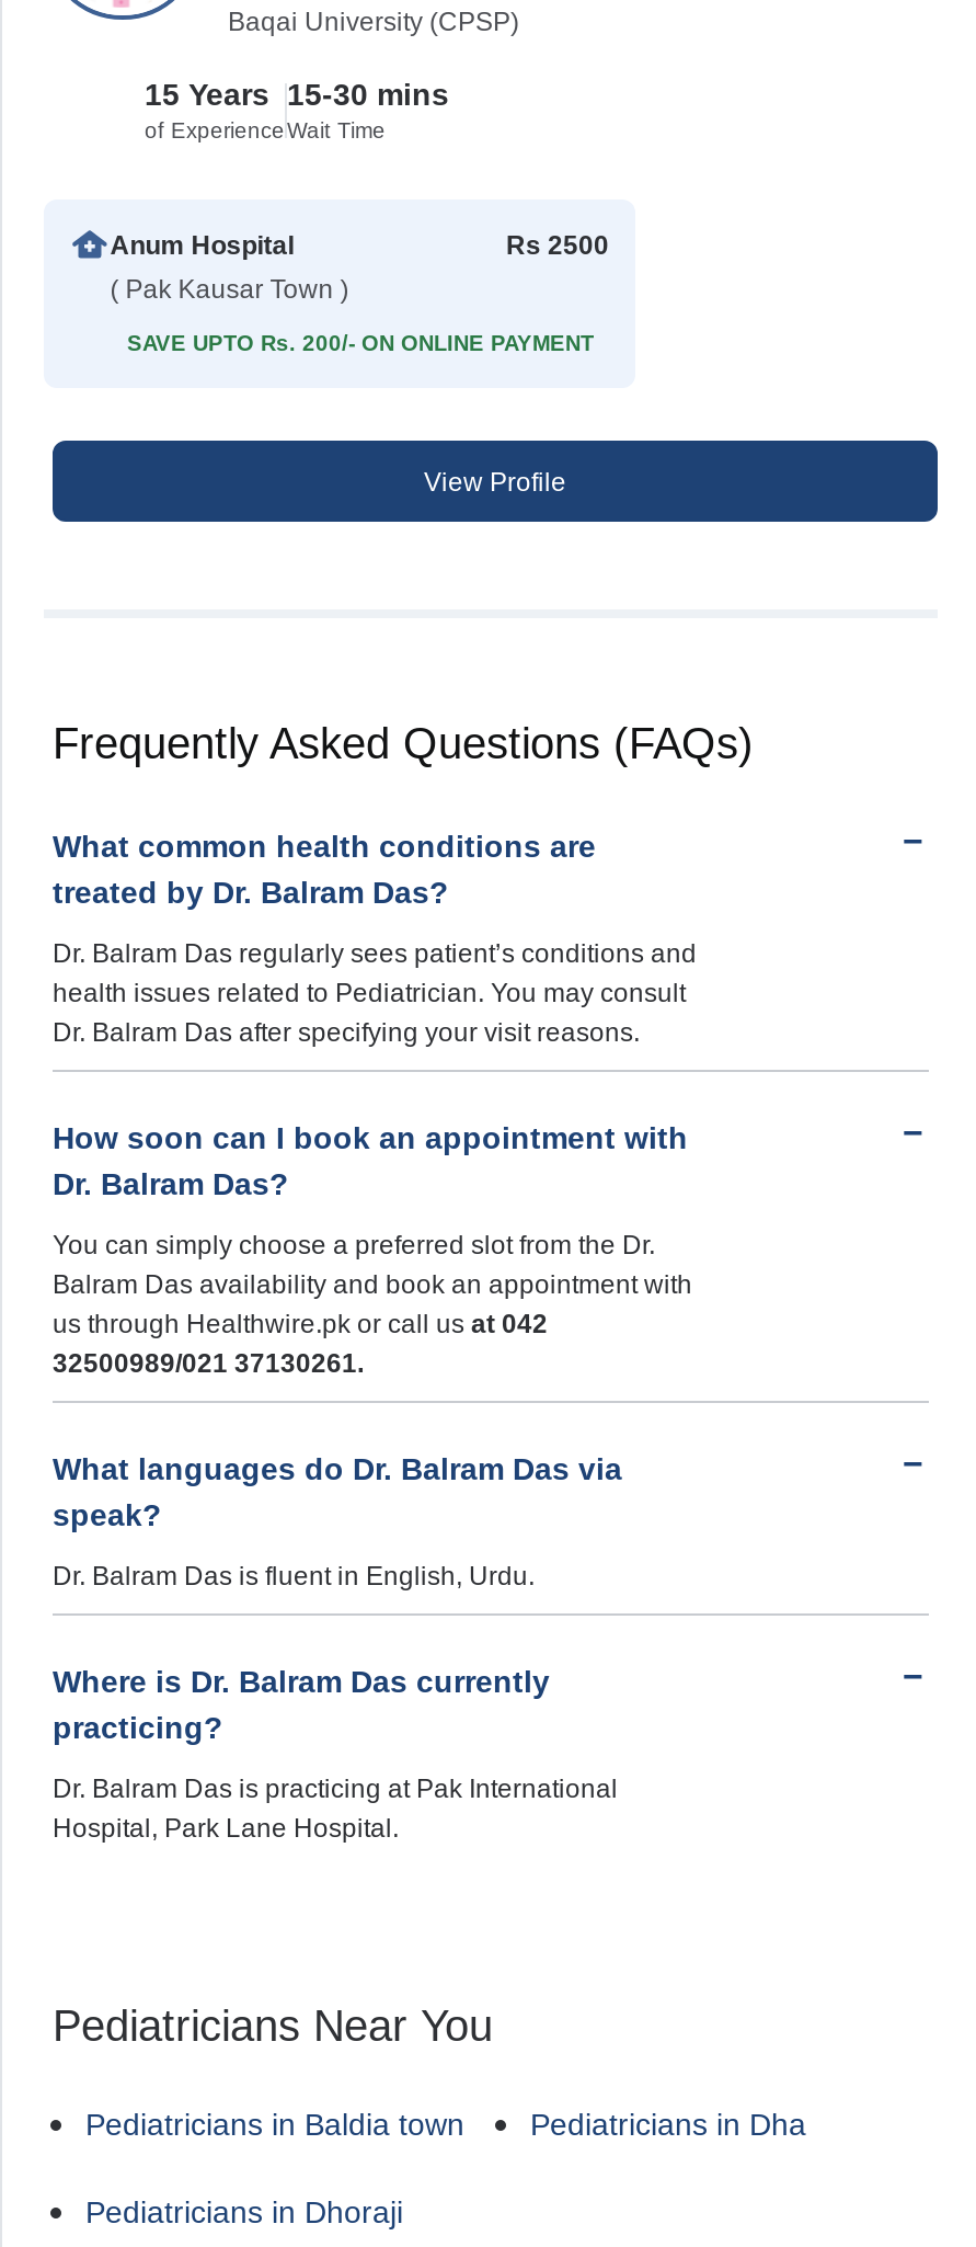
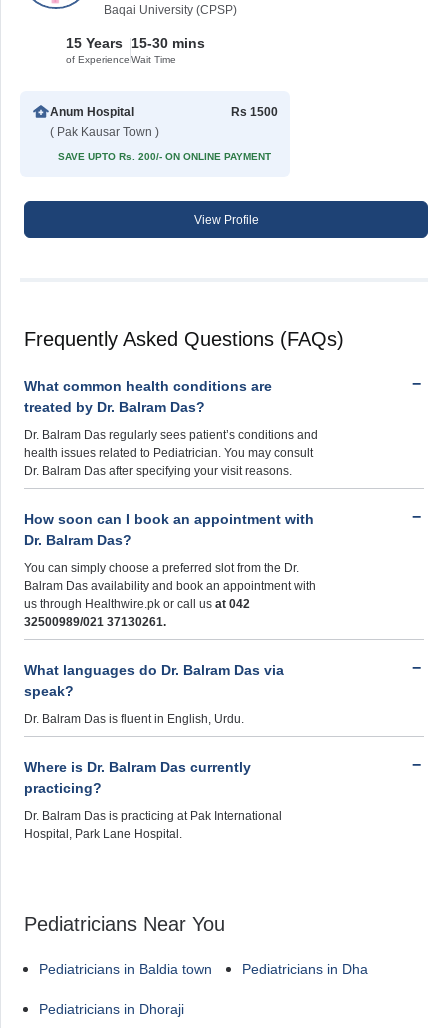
- Rs 2500
+ Rs 1500
